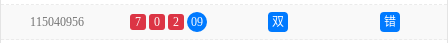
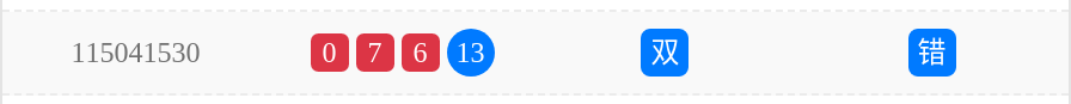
- 115040956
+ 115041530
+ 0

- 0
- 2
- 09
+ 6
+ 13
